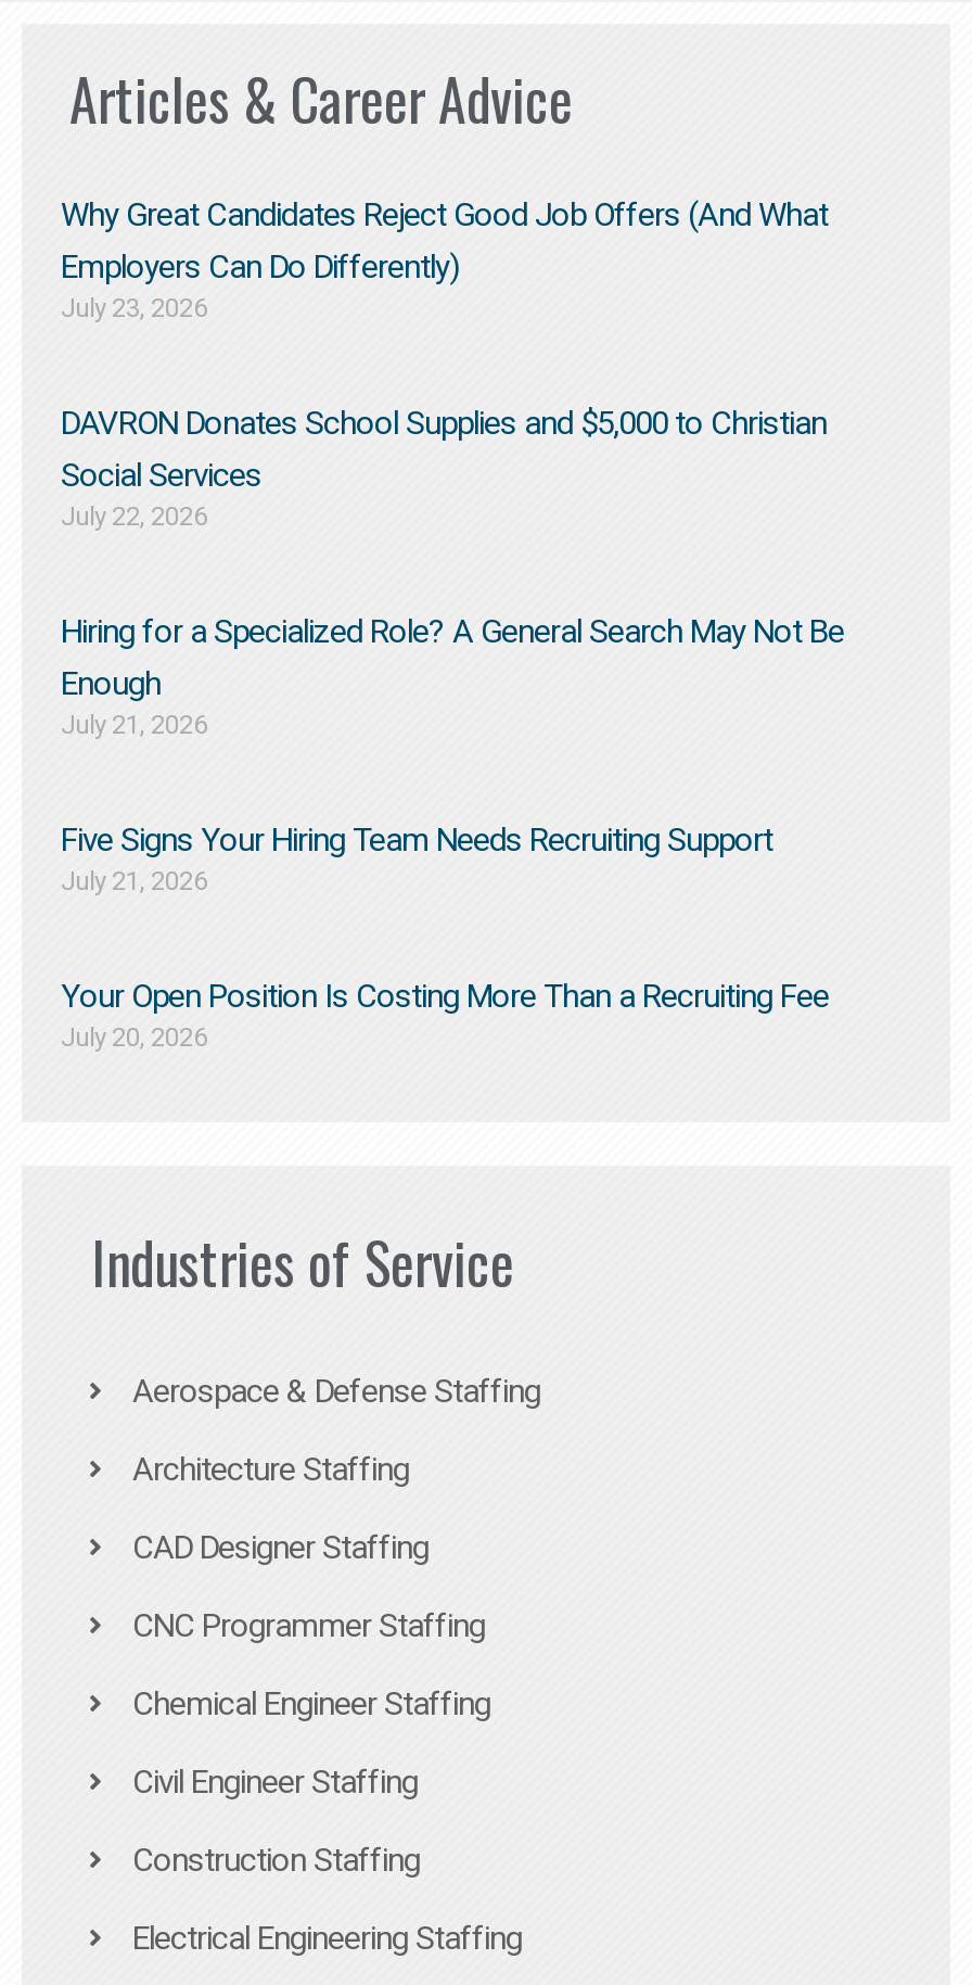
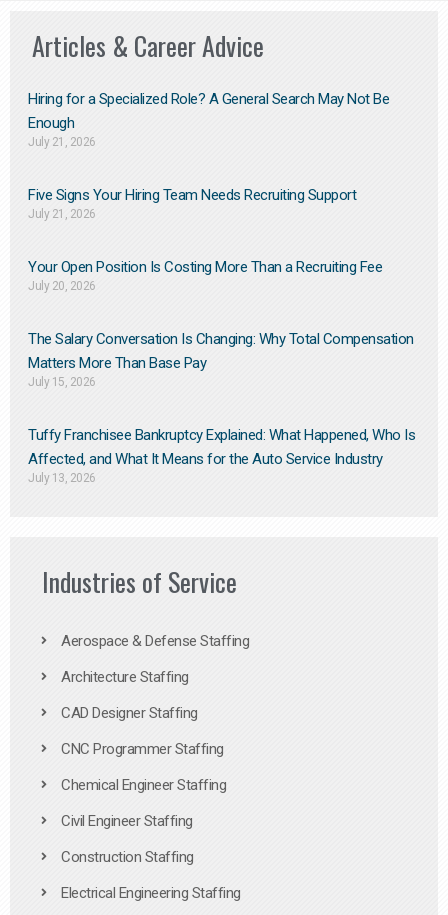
- Why Great Candidates Reject Good Job Offers (And What
- Employers Can Do Differently)
- July 23, 2026
- DAVRON Donates School Supplies and $5,000 to Christian
- Social Services
- July 22, 2026

moved up: Hiring for a Specialized Role? A General Search May Not Be | Enough | July 21, 2026 | Five Signs Your Hiring Team Needs Recruiting Support | July 21, 2026 | Your Open Position Is Costing More Than a Recruiting Fee | July 20, 2026

+ The Salary Conversation Is Changing: Why Total Compensation
+ Matters More Than Base Pay
+ July 15, 2026
+ Tuffy Franchisee Bankruptcy Explained: What Happened, Who Is
+ Affected, and What It Means for the Auto Service Industry
+ July 13, 2026
